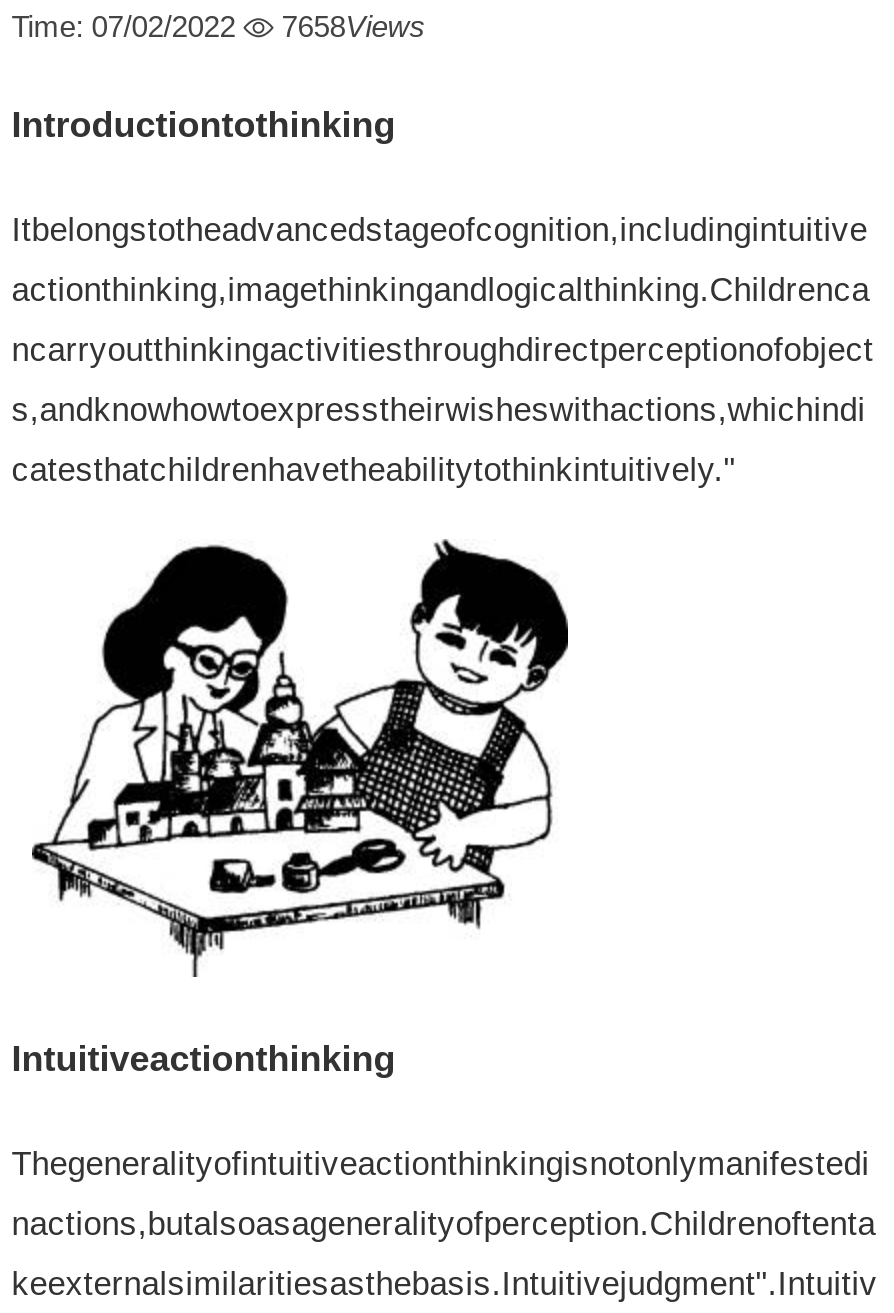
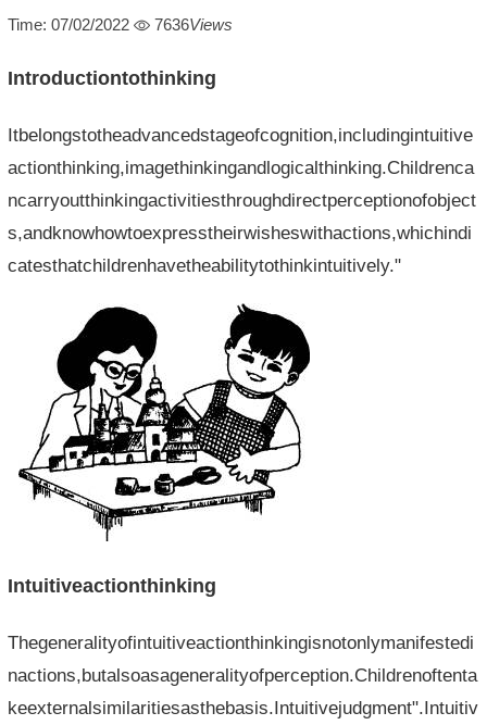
- Time: 07/02/2022 7658Views
+ Time: 07/02/2022 7636Views
